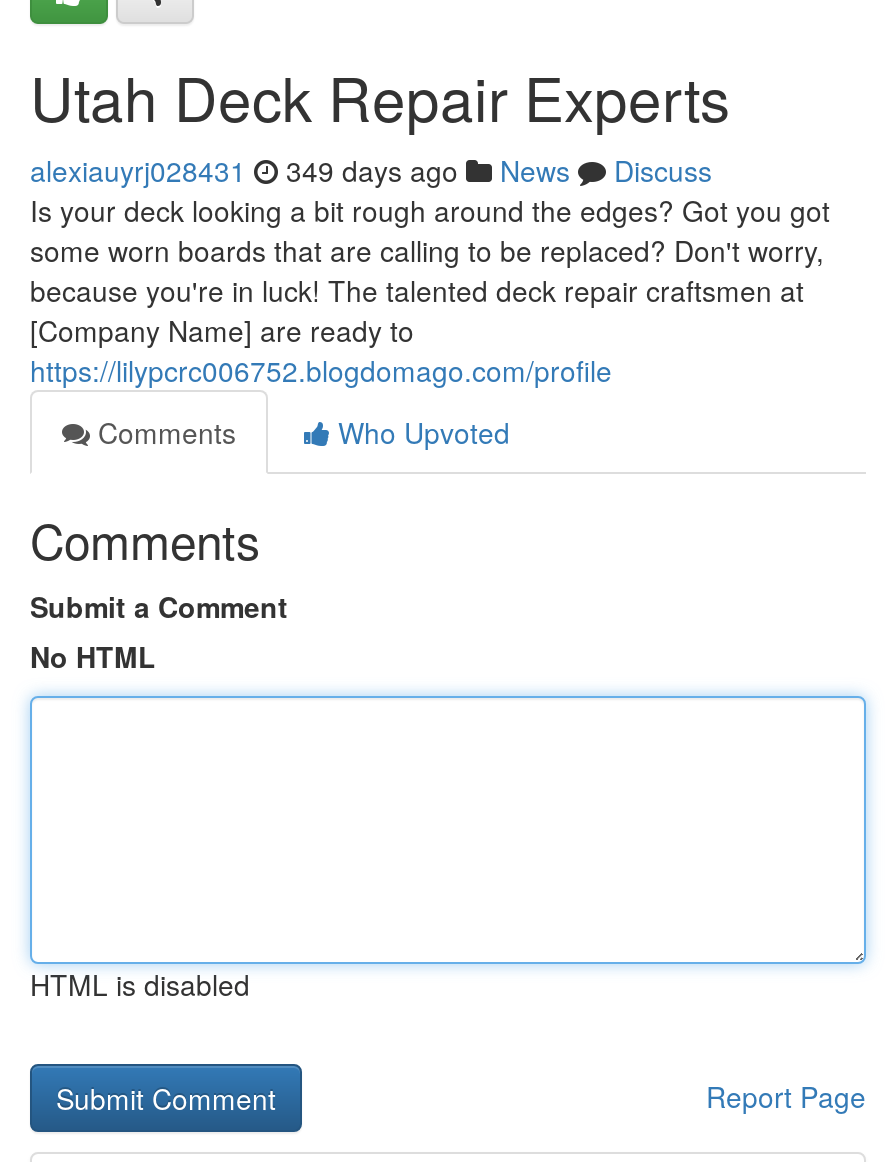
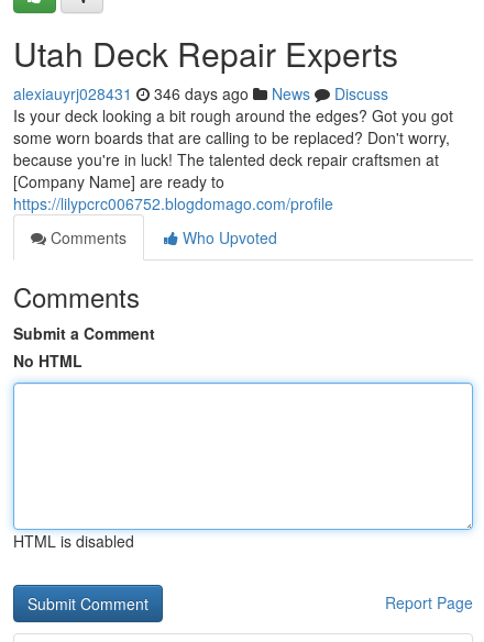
- alexiauyrj028431 349 days ago News Discuss
+ alexiauyrj028431 346 days ago News Discuss
